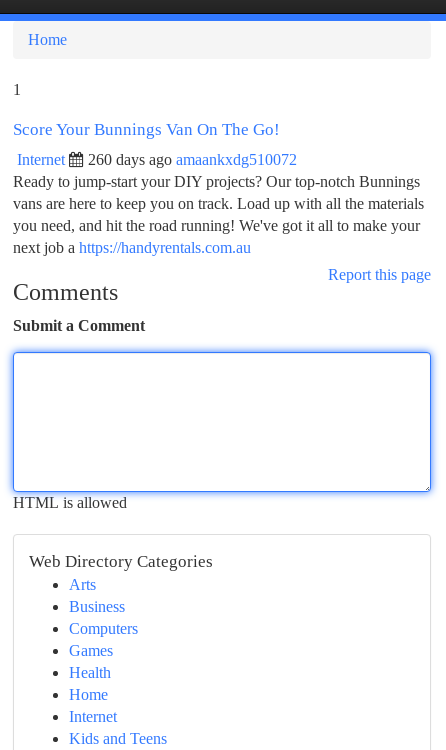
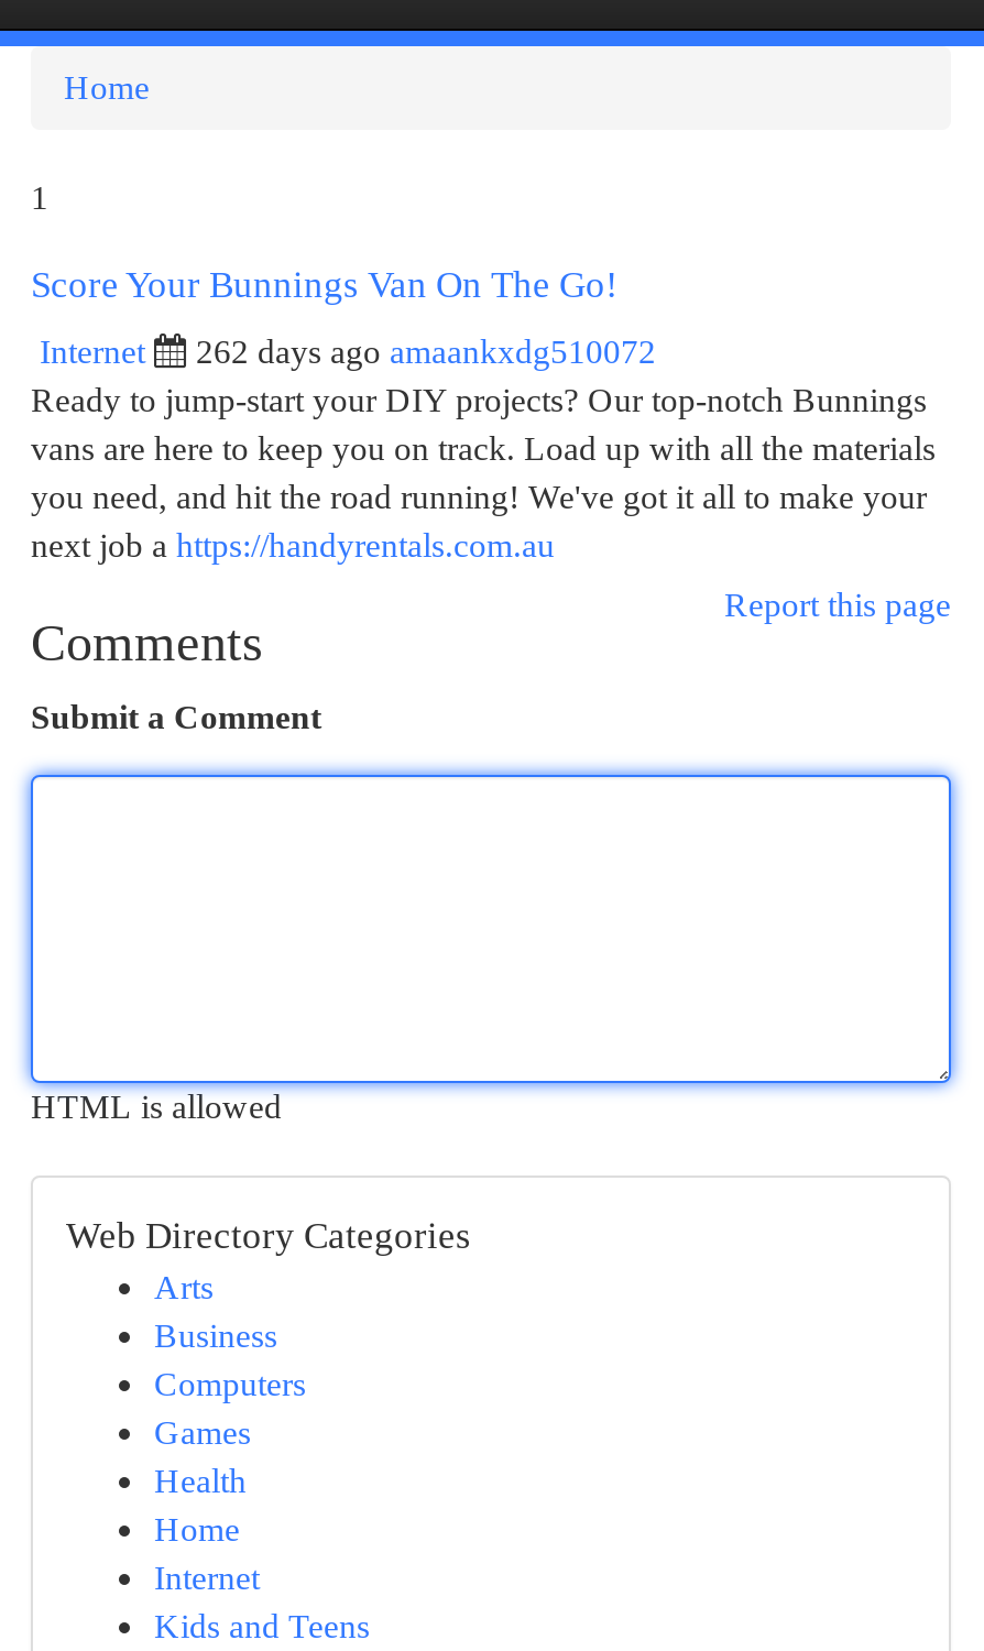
- 260 days ago amaankxdg510072
+ 262 days ago amaankxdg510072
